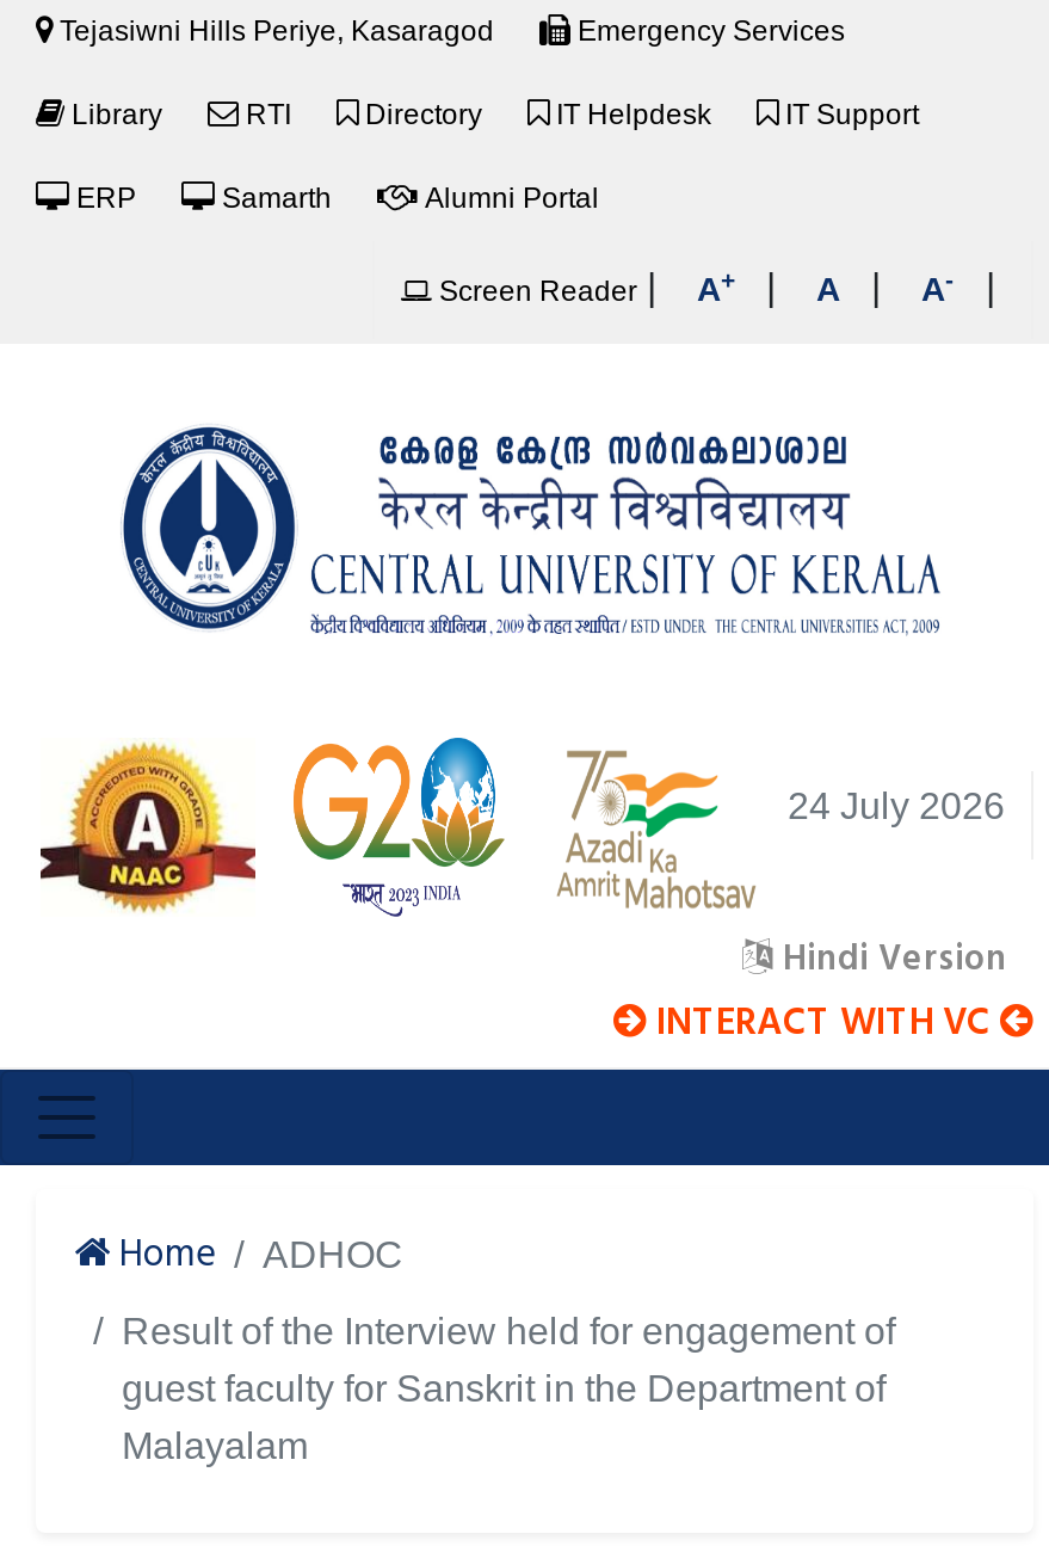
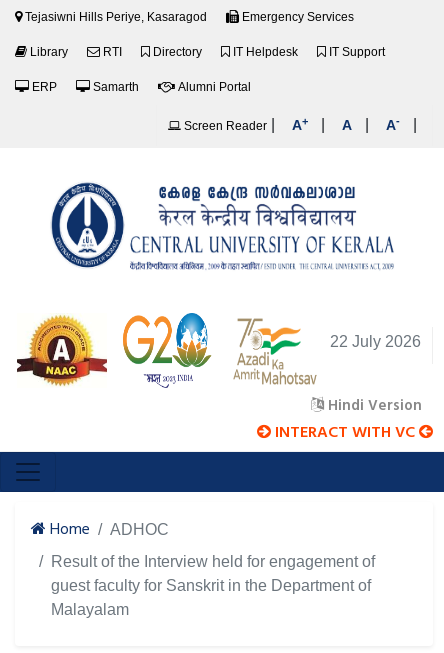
- 24 July 2026
+ 22 July 2026
